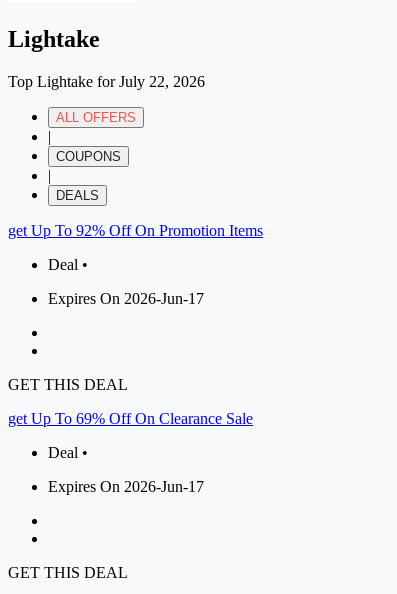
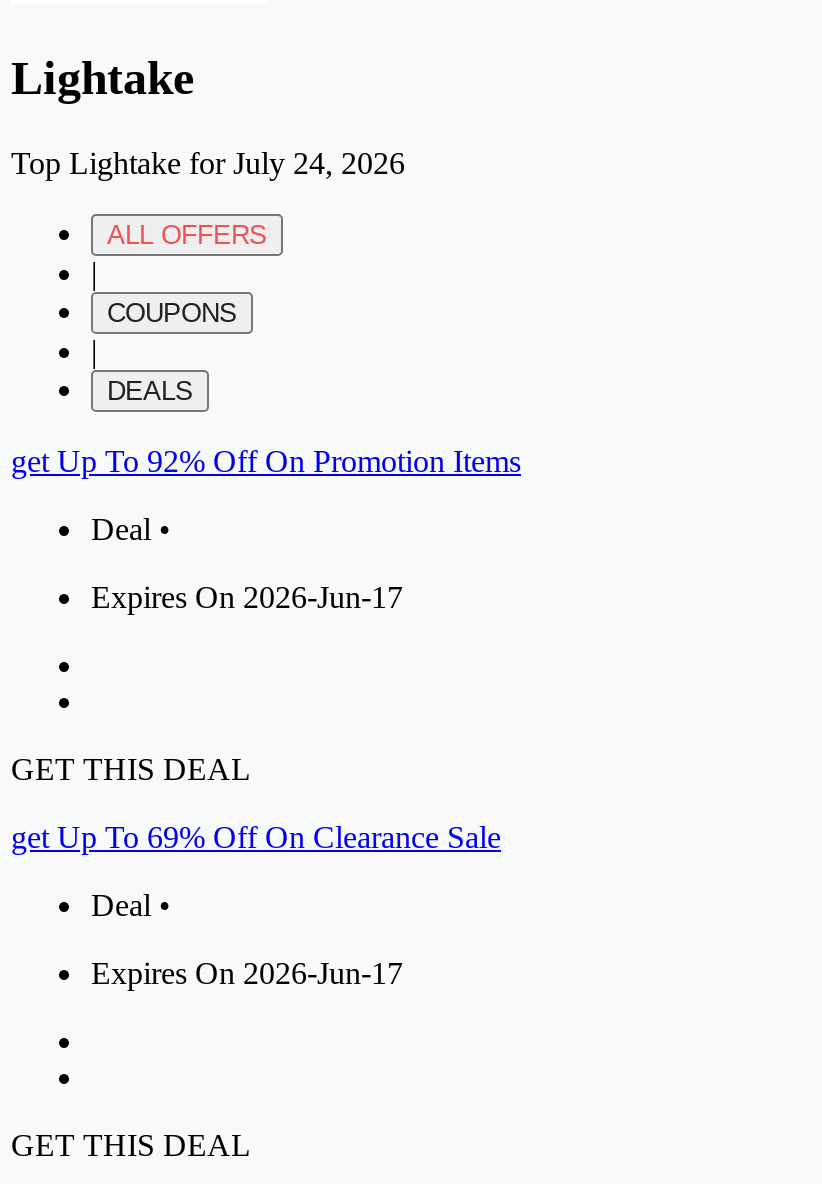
- Top Lightake for July 22, 2026
+ Top Lightake for July 24, 2026
